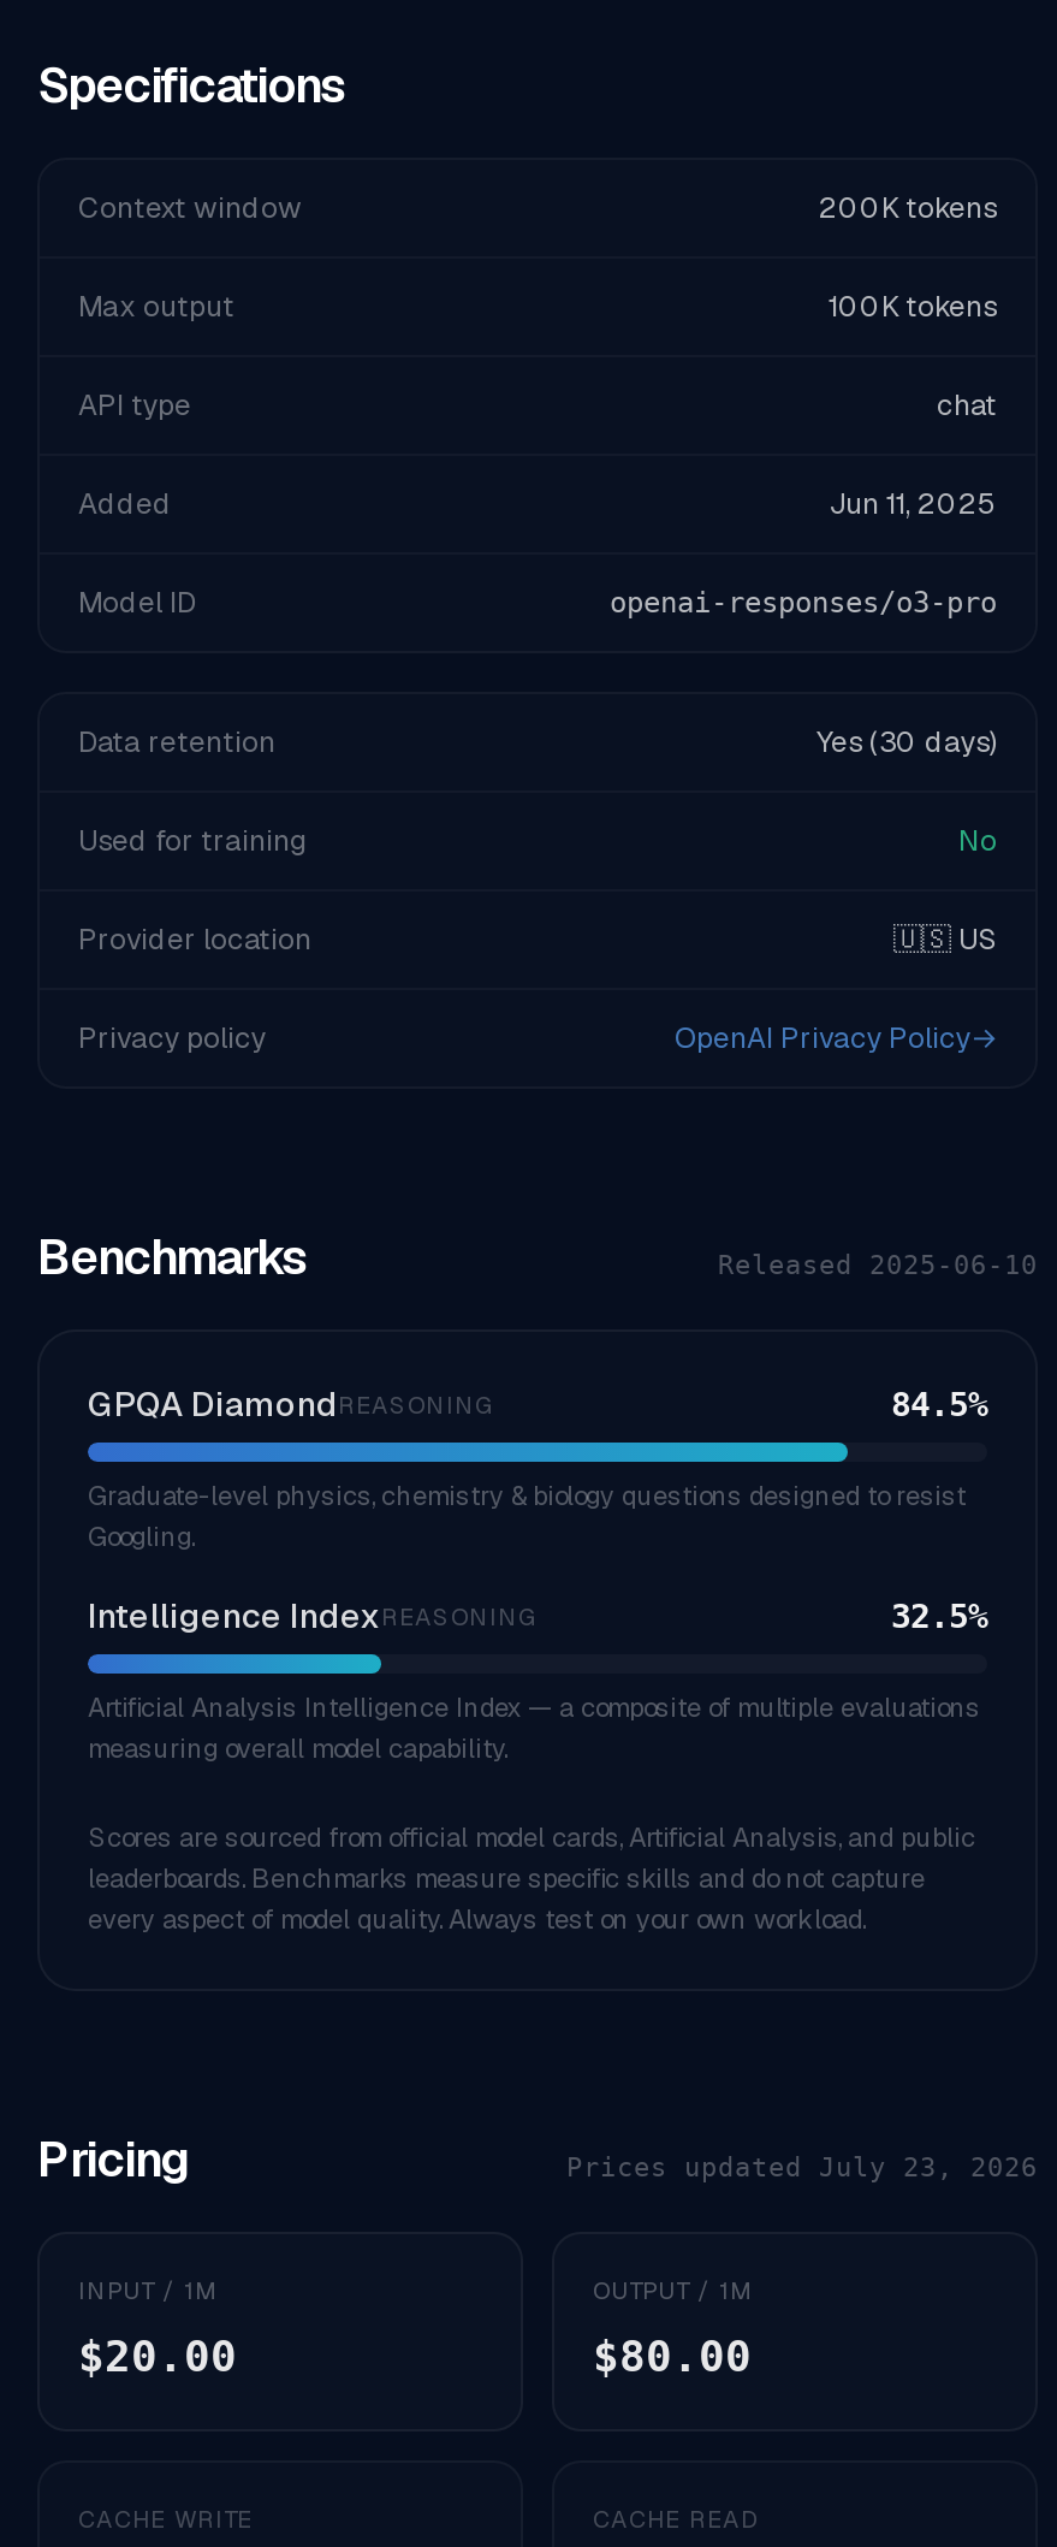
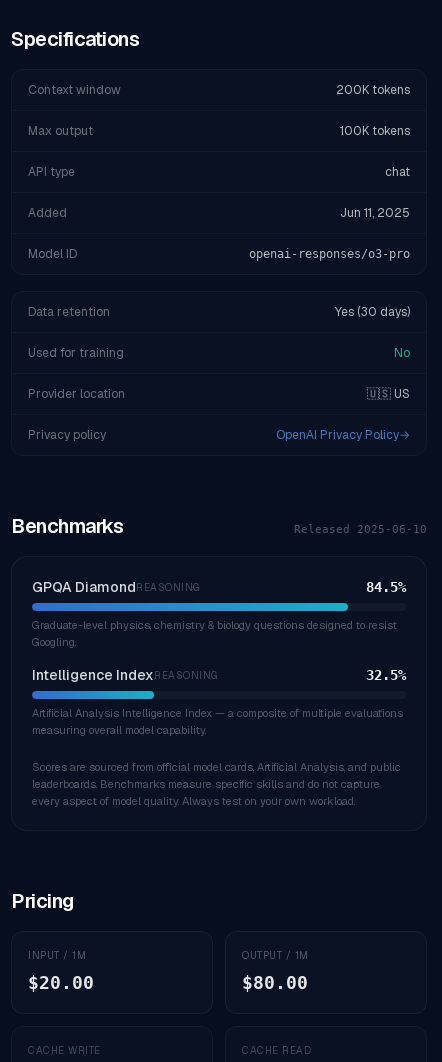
- Prices updated July 23, 2026
